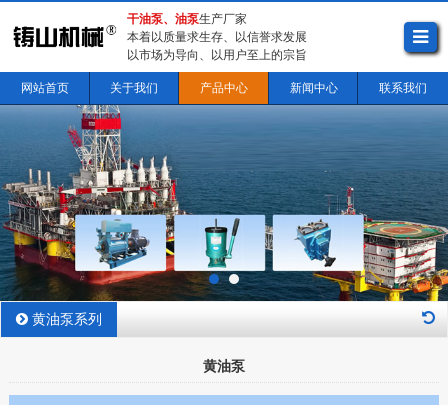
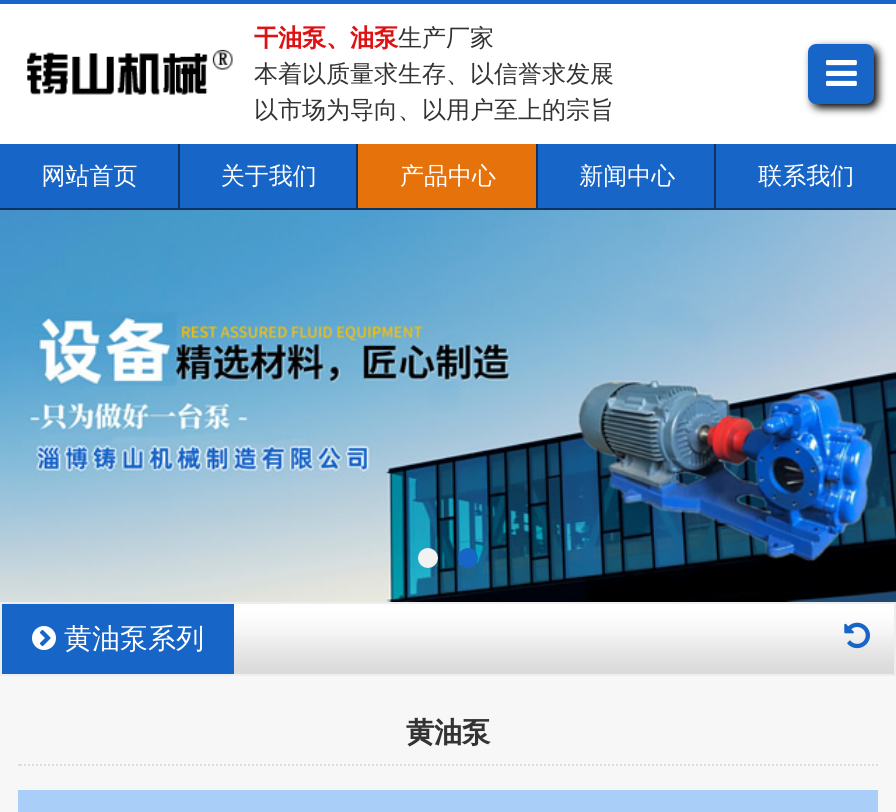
- [image]
+ [image]
